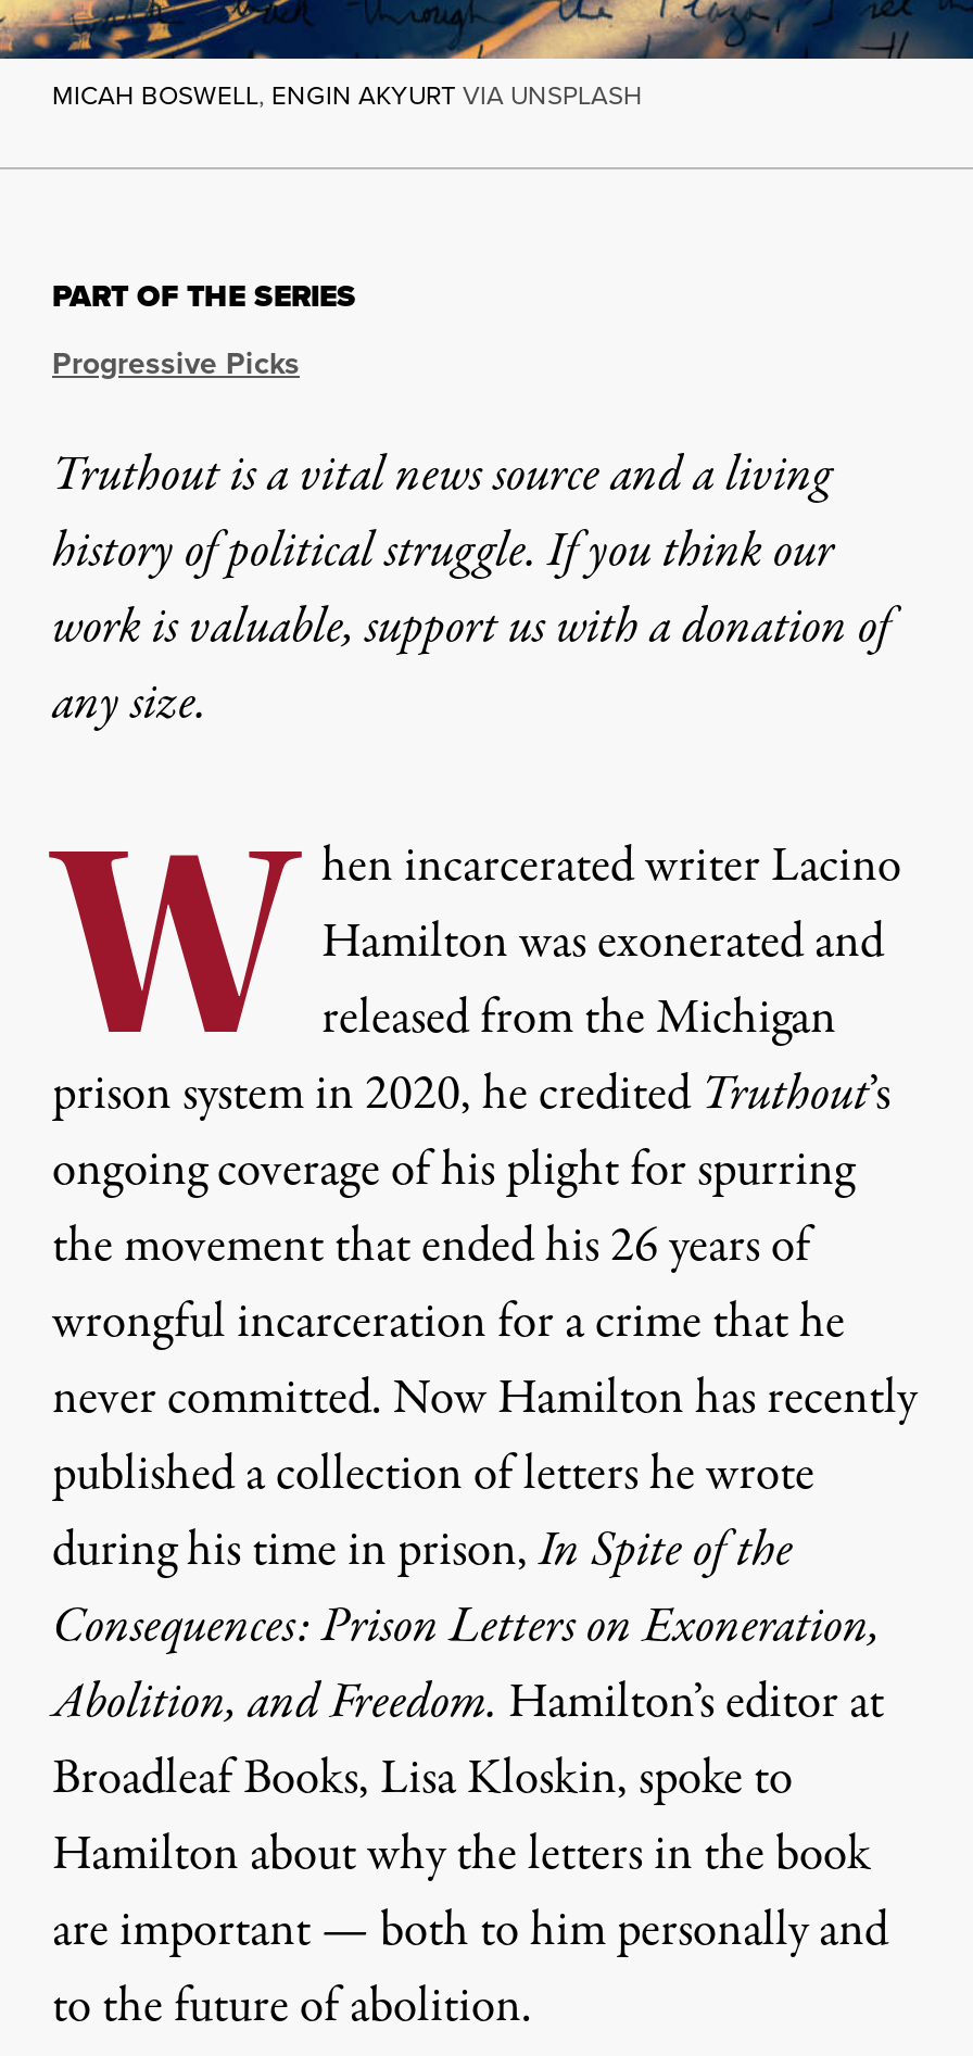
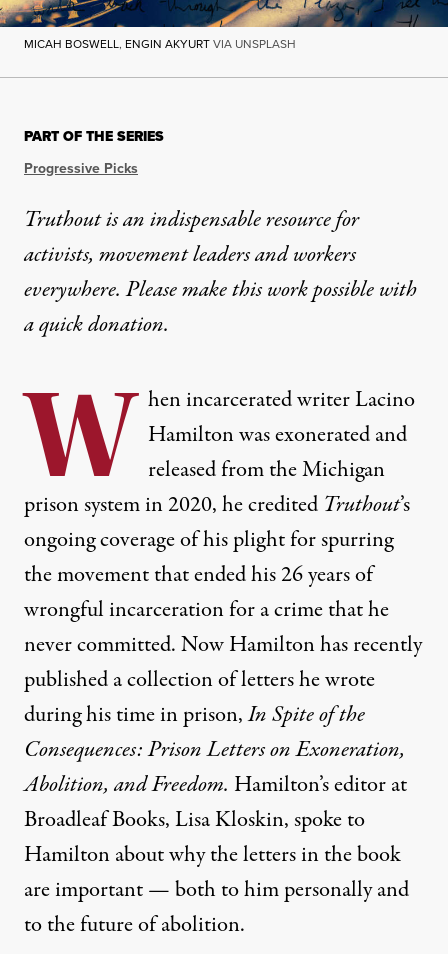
- Truthout is a vital news source and a living
- history of political struggle. If you think our
- work is valuable, support us with a donation of
- any size.
+ Truthout is an indispensable resource for
+ activists, movement leaders and workers
+ everywhere. Please make this work possible with
+ aquick donation.
